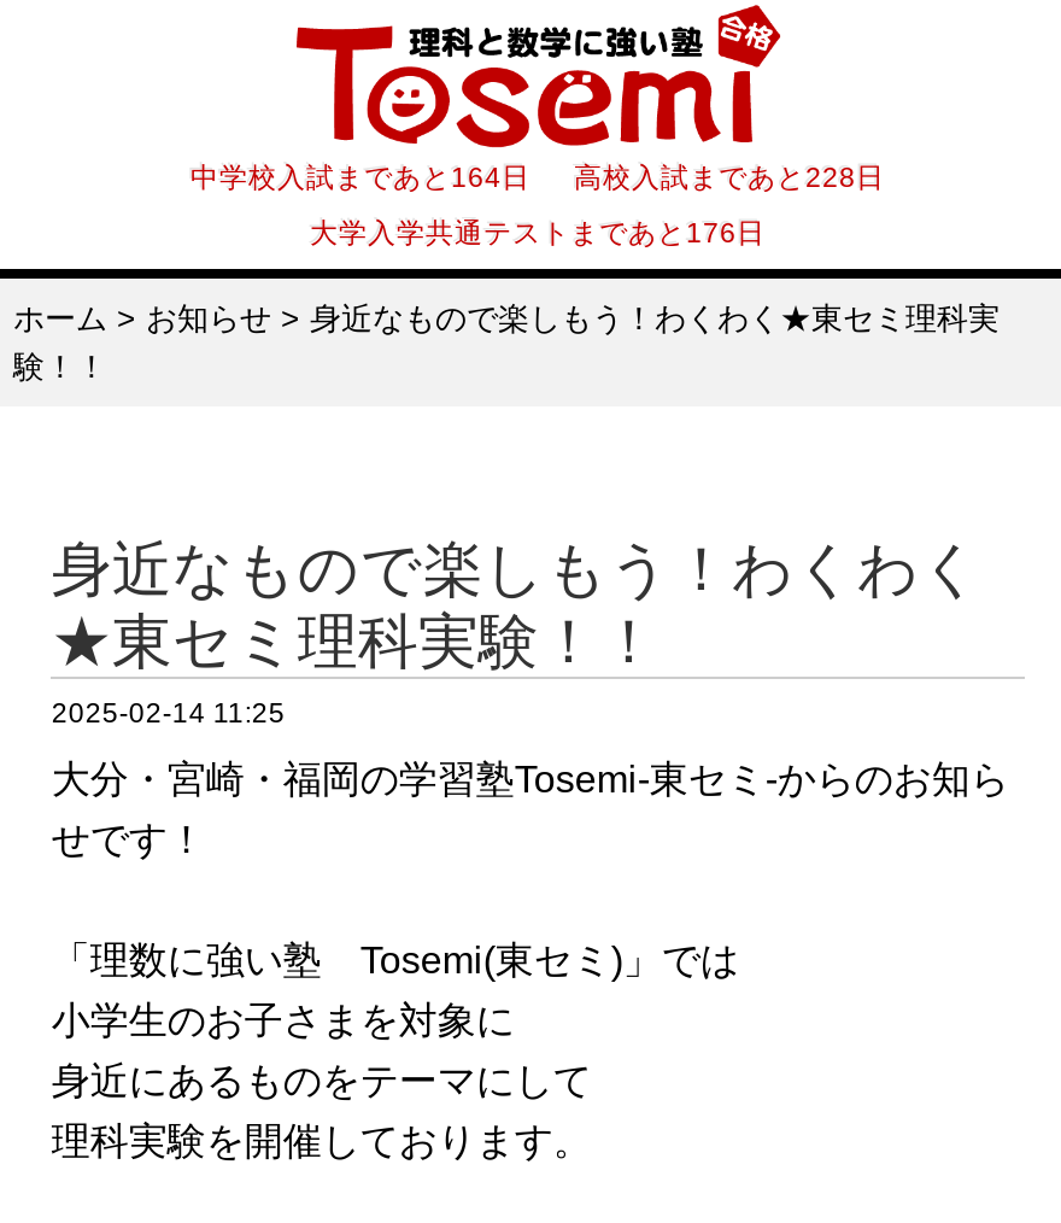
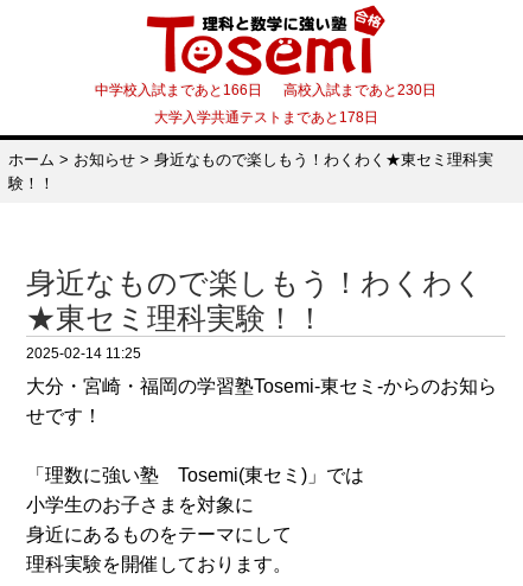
- 中学校入試まであと164日 高校入試まであと228日
+ 中学校入試まであと166日 高校入試まであと230日

- 大学入学共通テストまであと176日
+ 大学入学共通テストまであと178日
